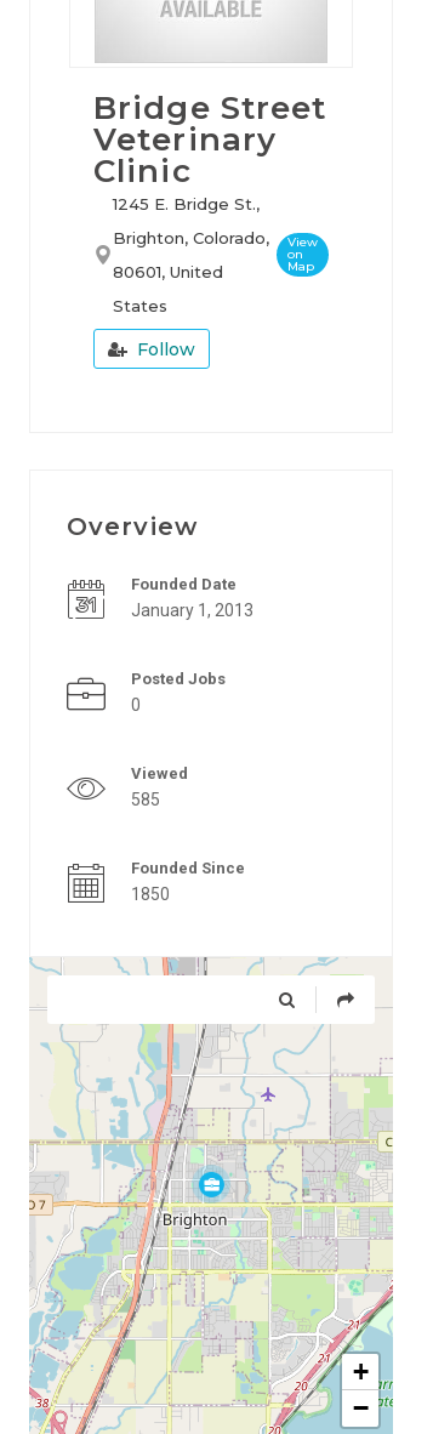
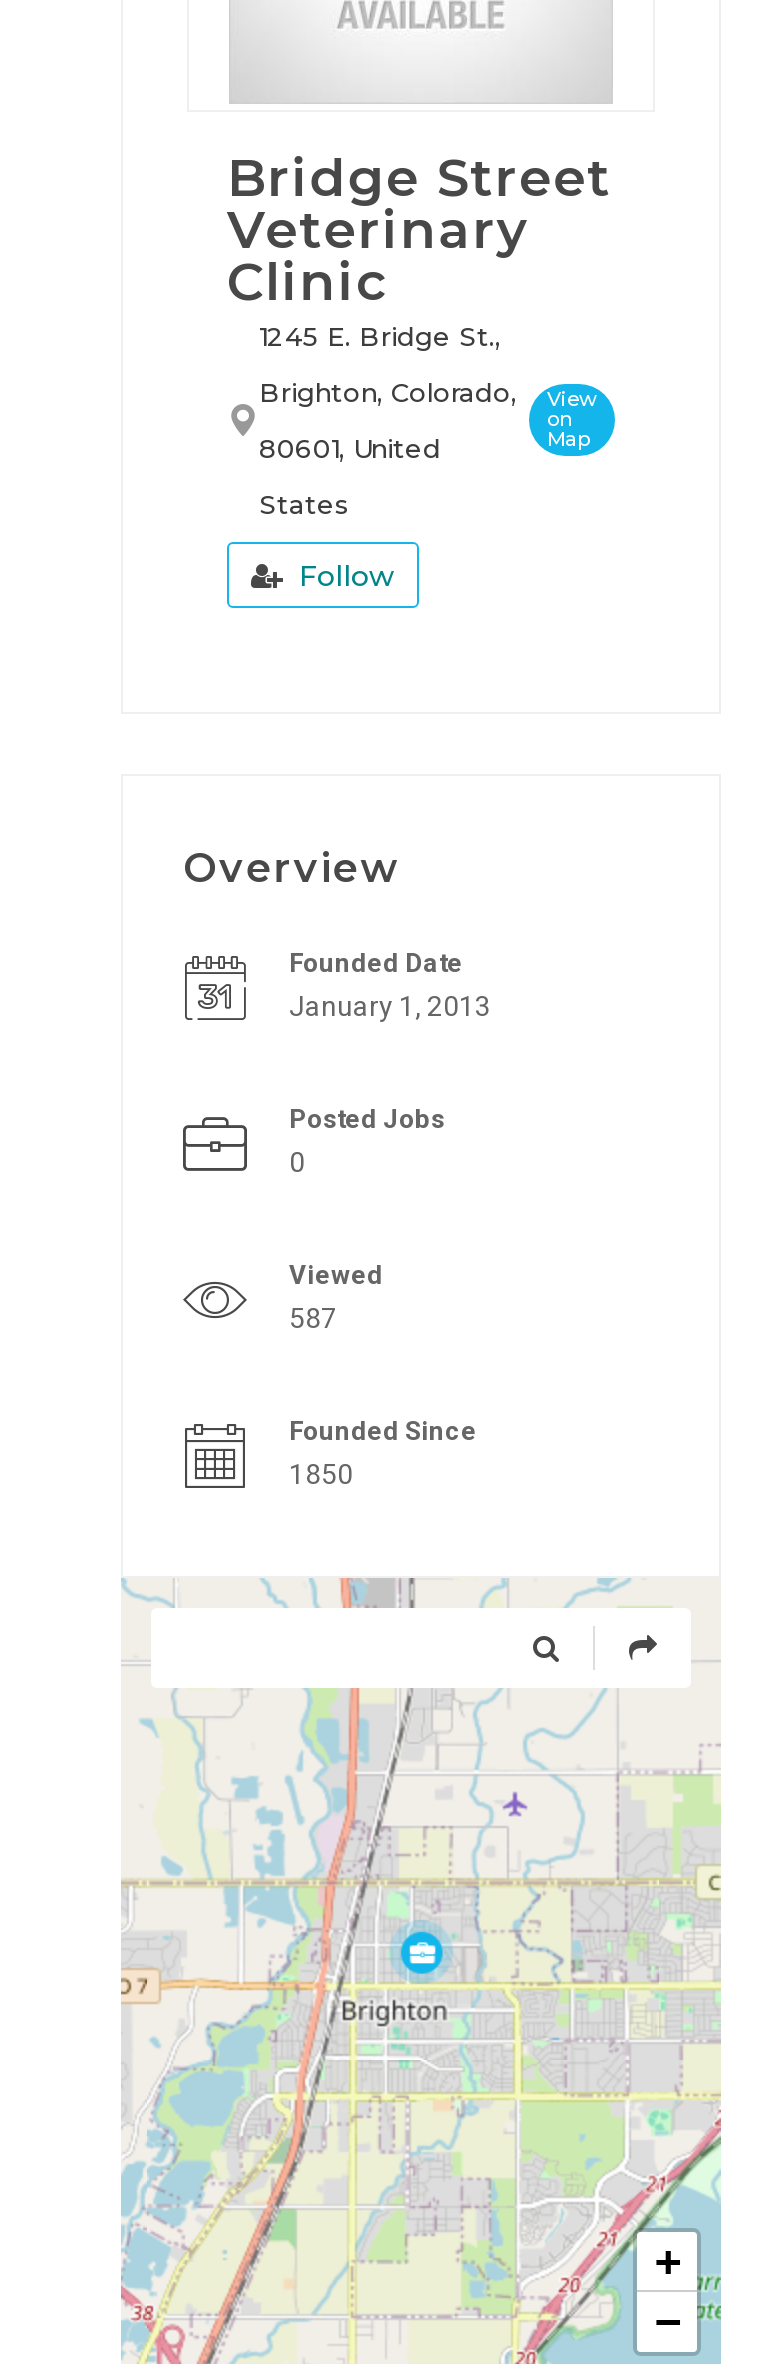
- 585
+ 587
